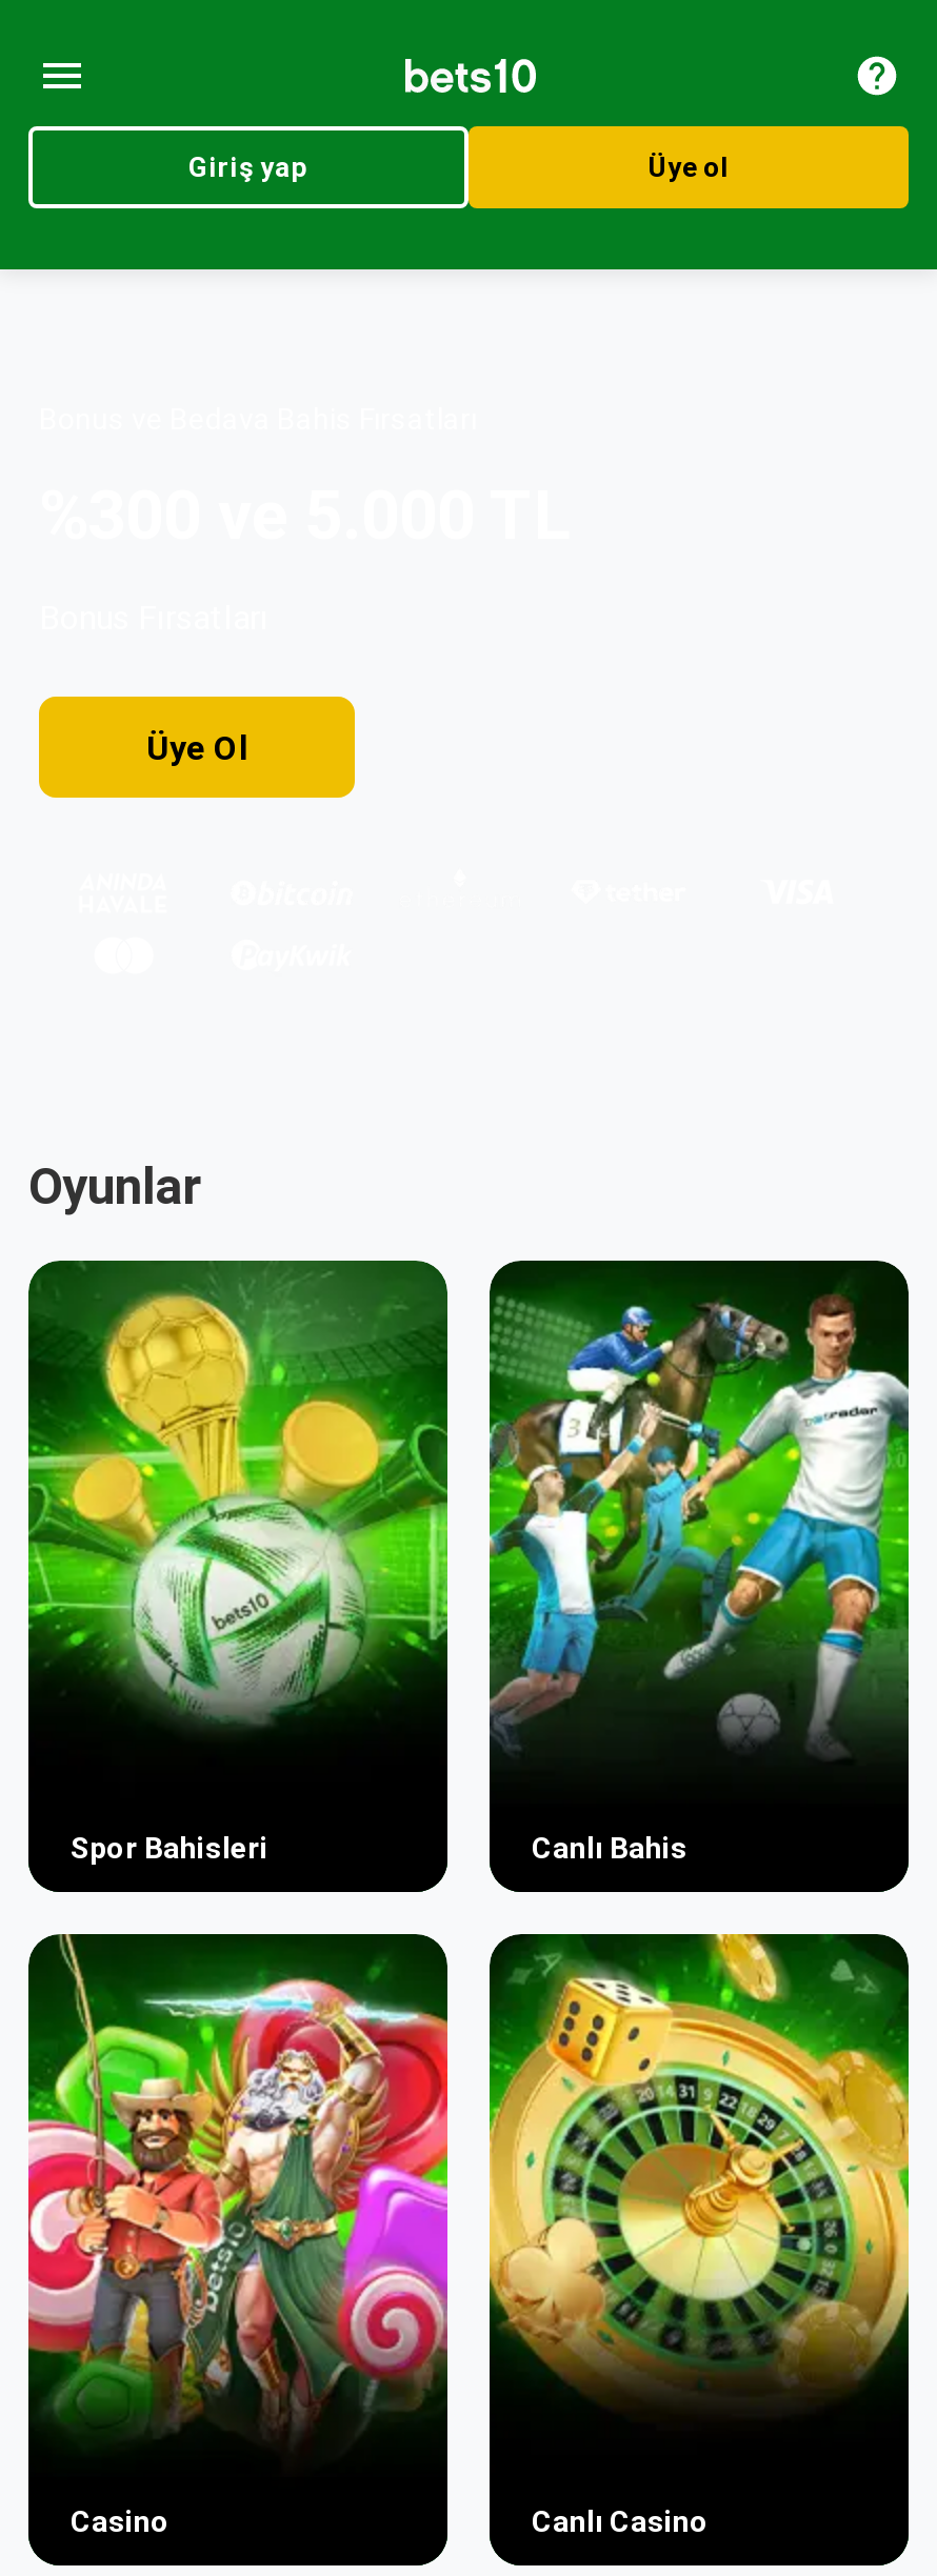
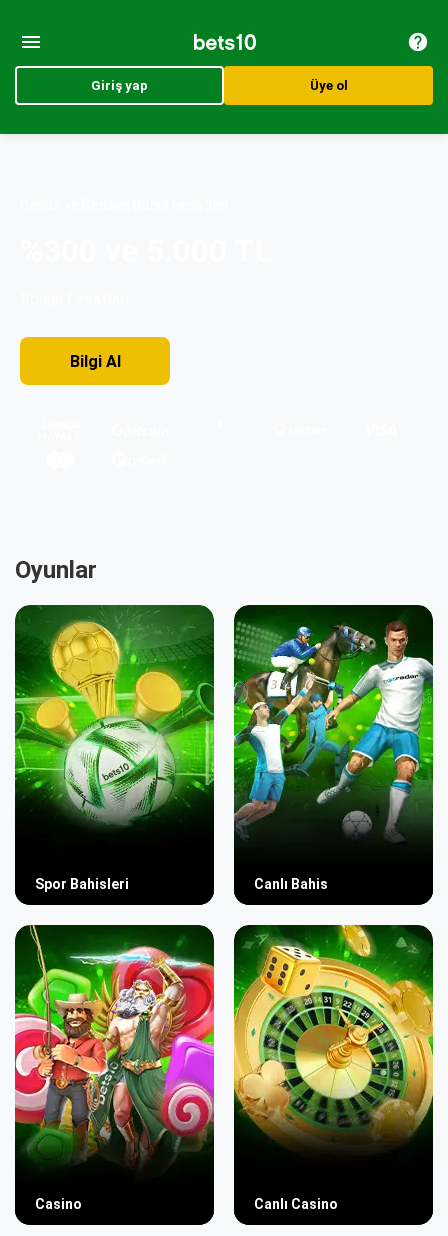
- Üye Ol
+ Bilgi AI
